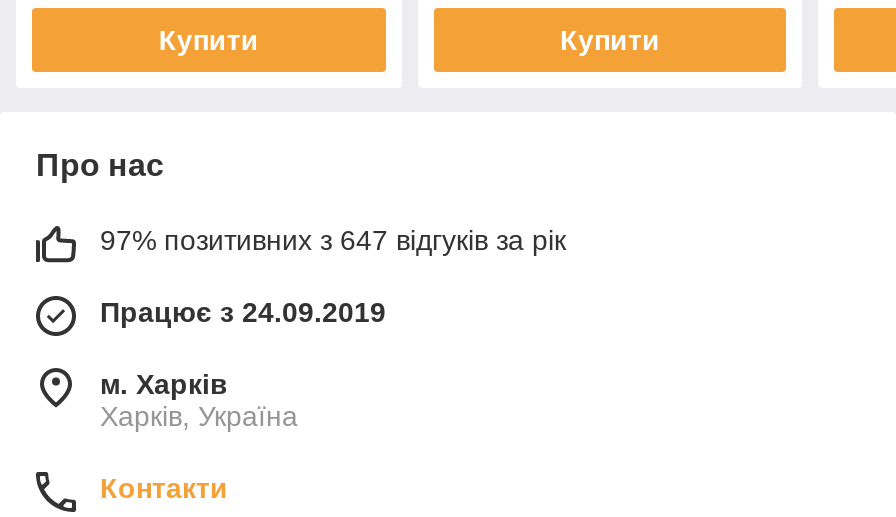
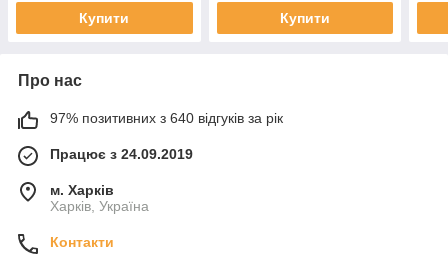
- 97% позитивних з 647 відгуків за рік
+ 97% позитивних з 640 відгуків за рік
